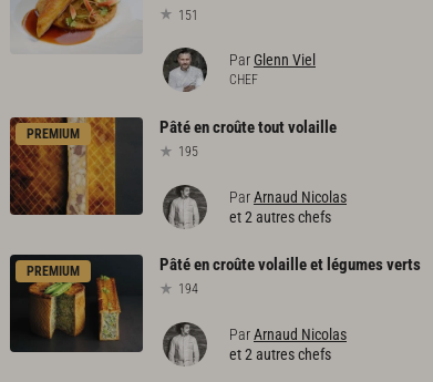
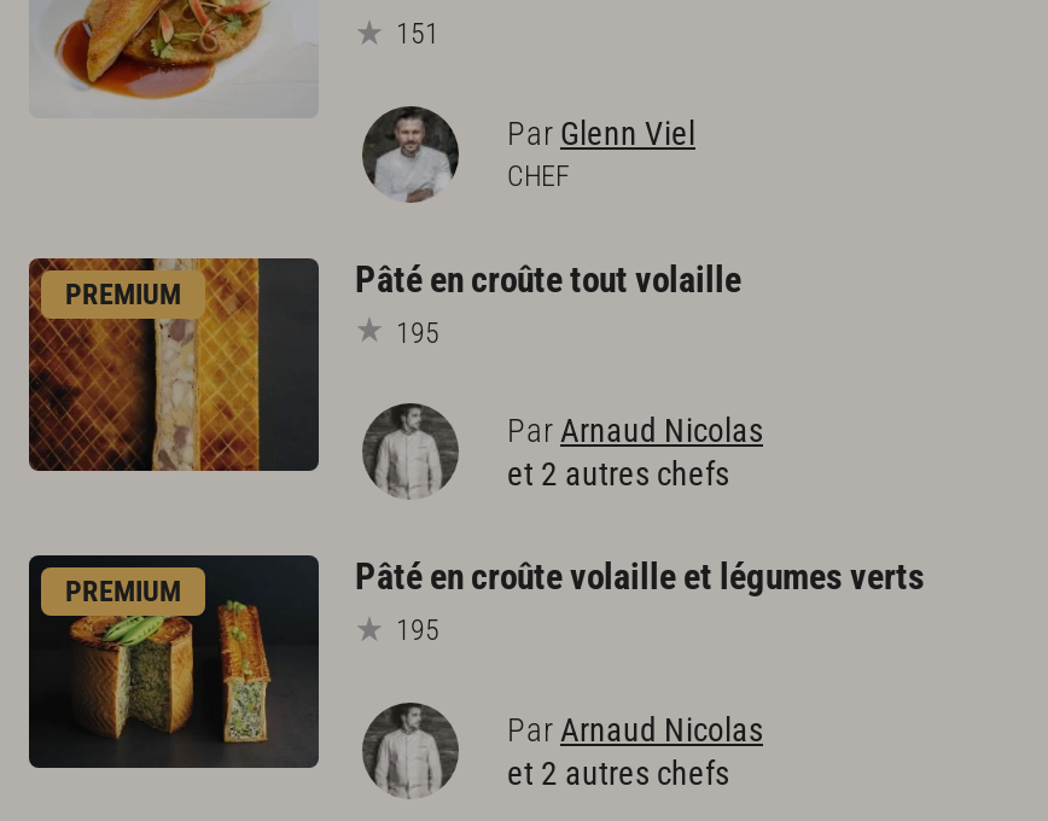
- 194
+ 195
